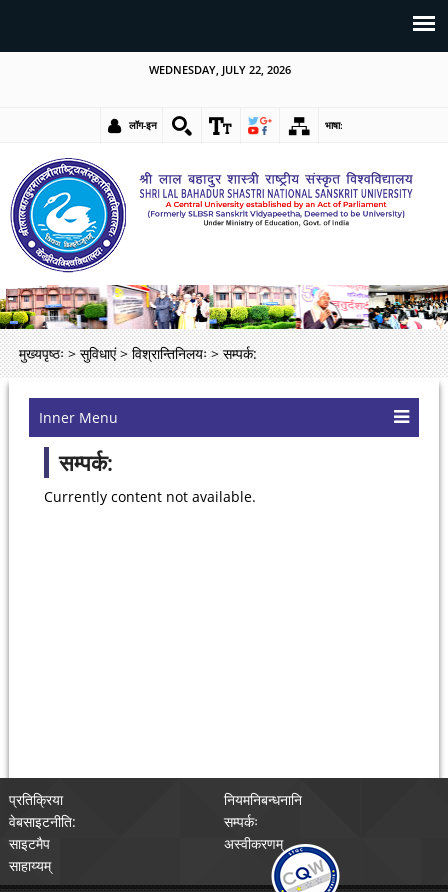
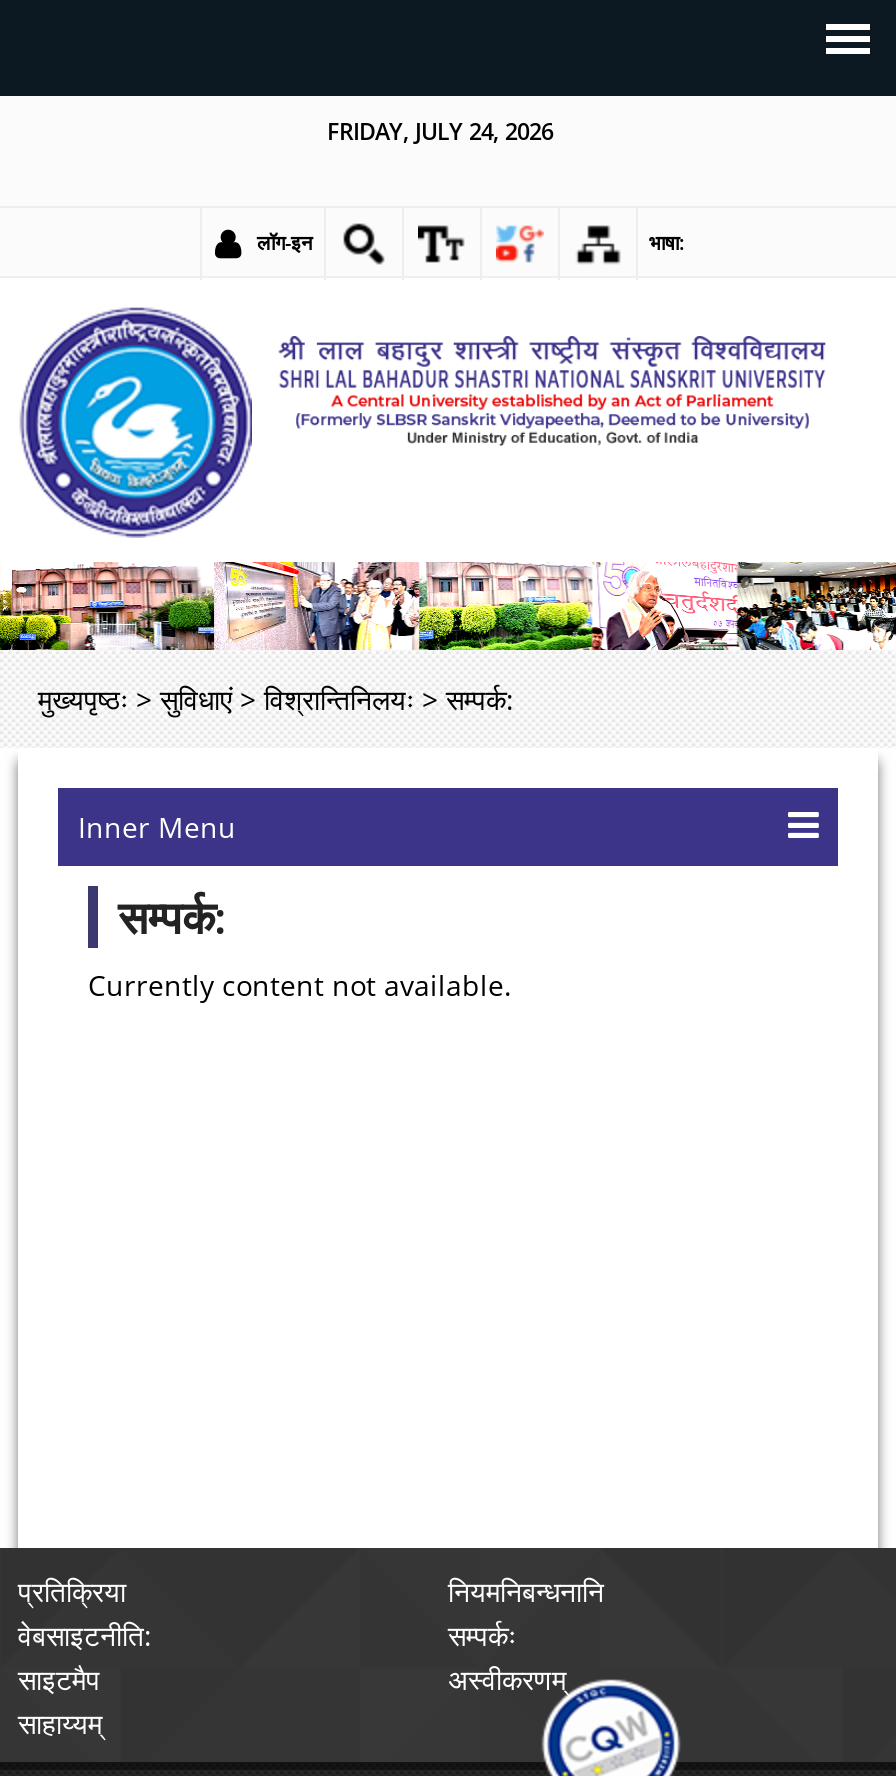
- WEDNESDAY, JULY 22, 2026
+ FRIDAY, JULY 24, 2026
